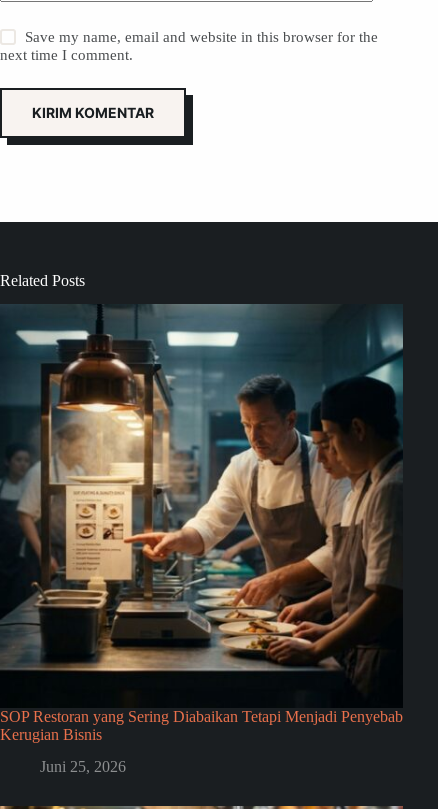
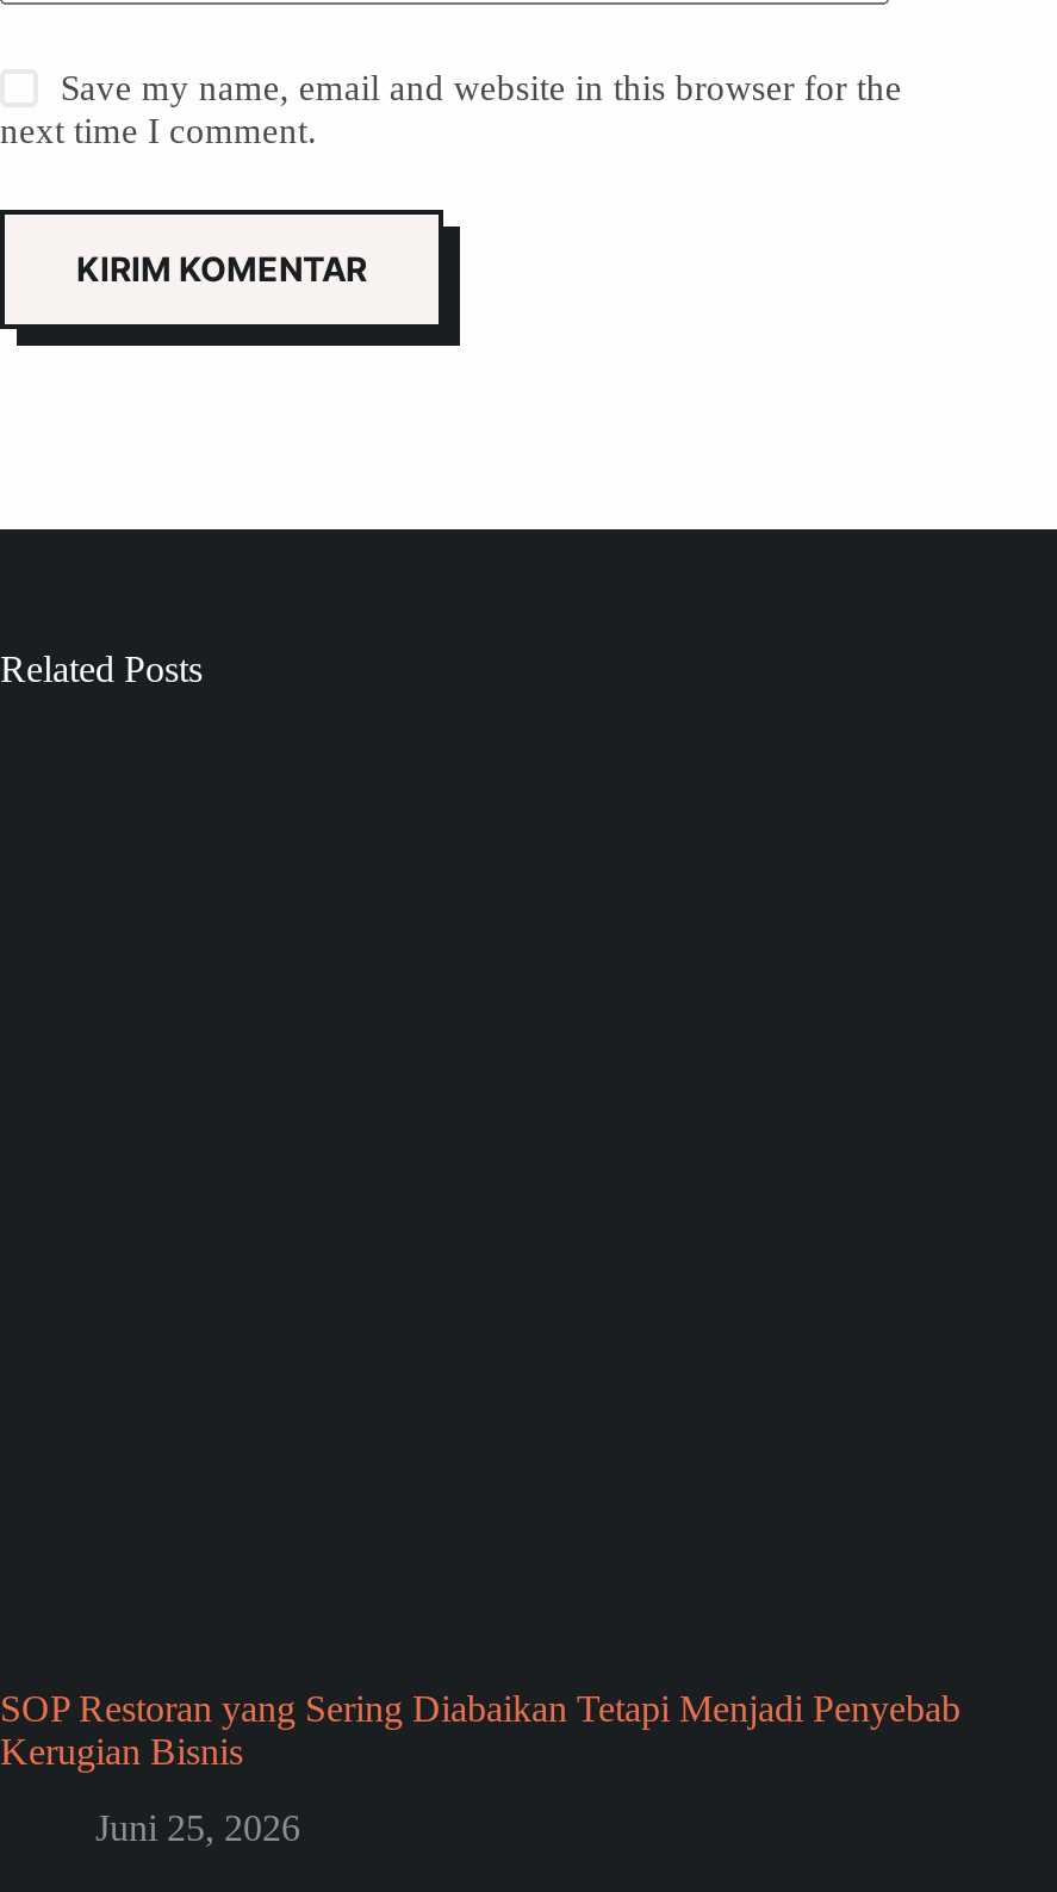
- [image]
